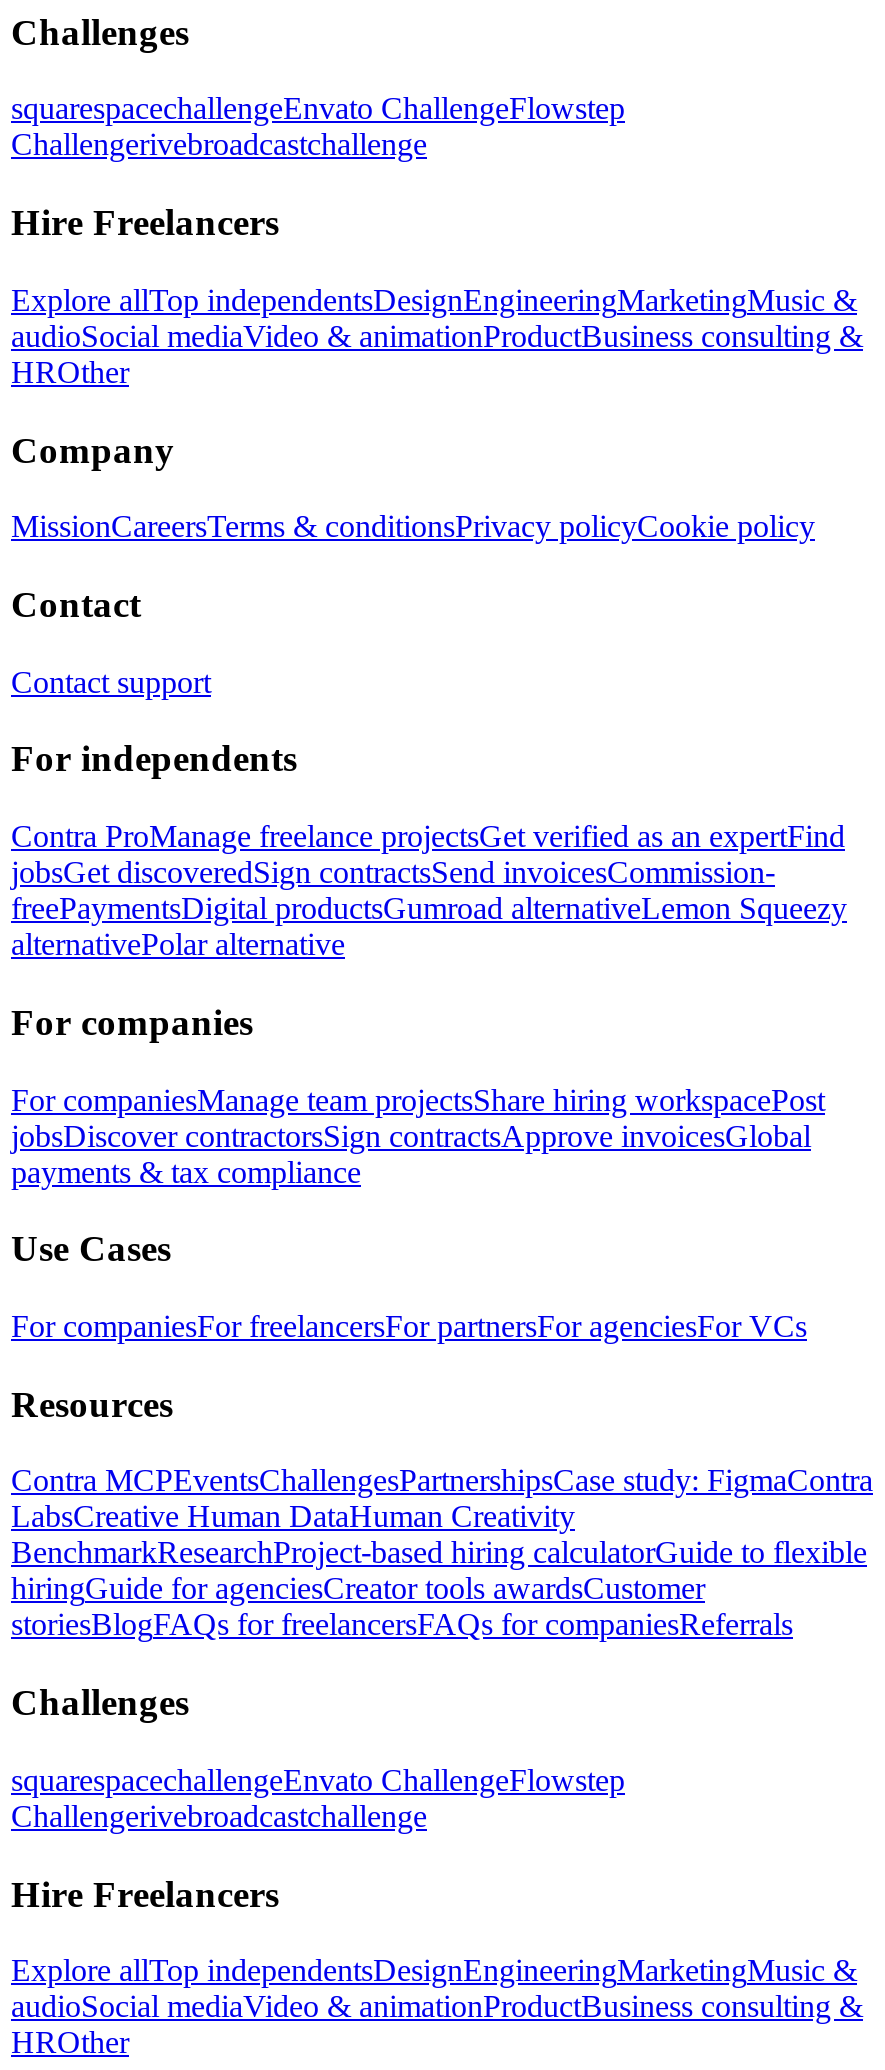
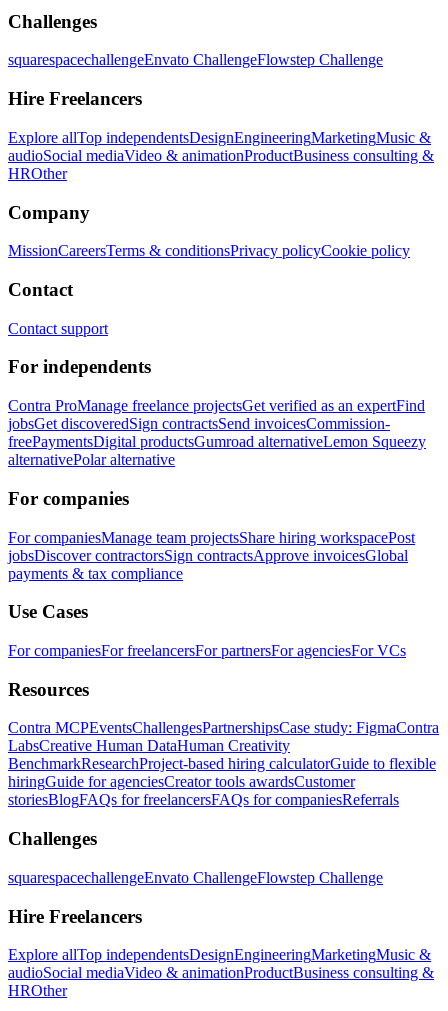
- squarespacechallengeEnvato ChallengeFlowstep
- Challengerivebroadcastchallenge
+ squarespacechallengeEnvato ChallengeFlowstep Challenge

- squarespacechallengeEnvato ChallengeFlowstep
- Challengerivebroadcastchallenge
+ squarespacechallengeEnvato ChallengeFlowstep Challenge
